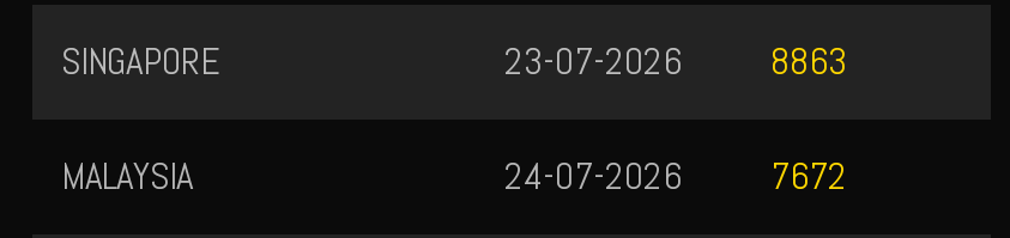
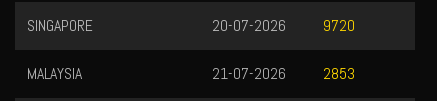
- 23-07-2026
+ 20-07-2026

- 8863
+ 9720

- 24-07-2026
+ 21-07-2026

- 7672
+ 2853
